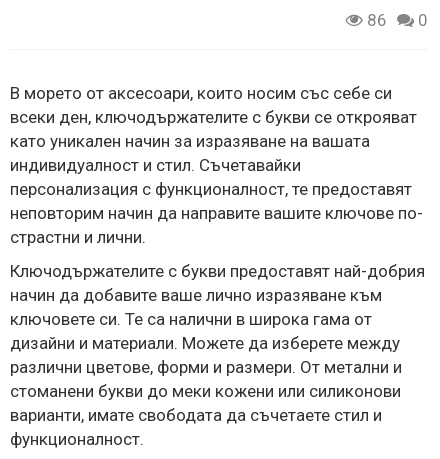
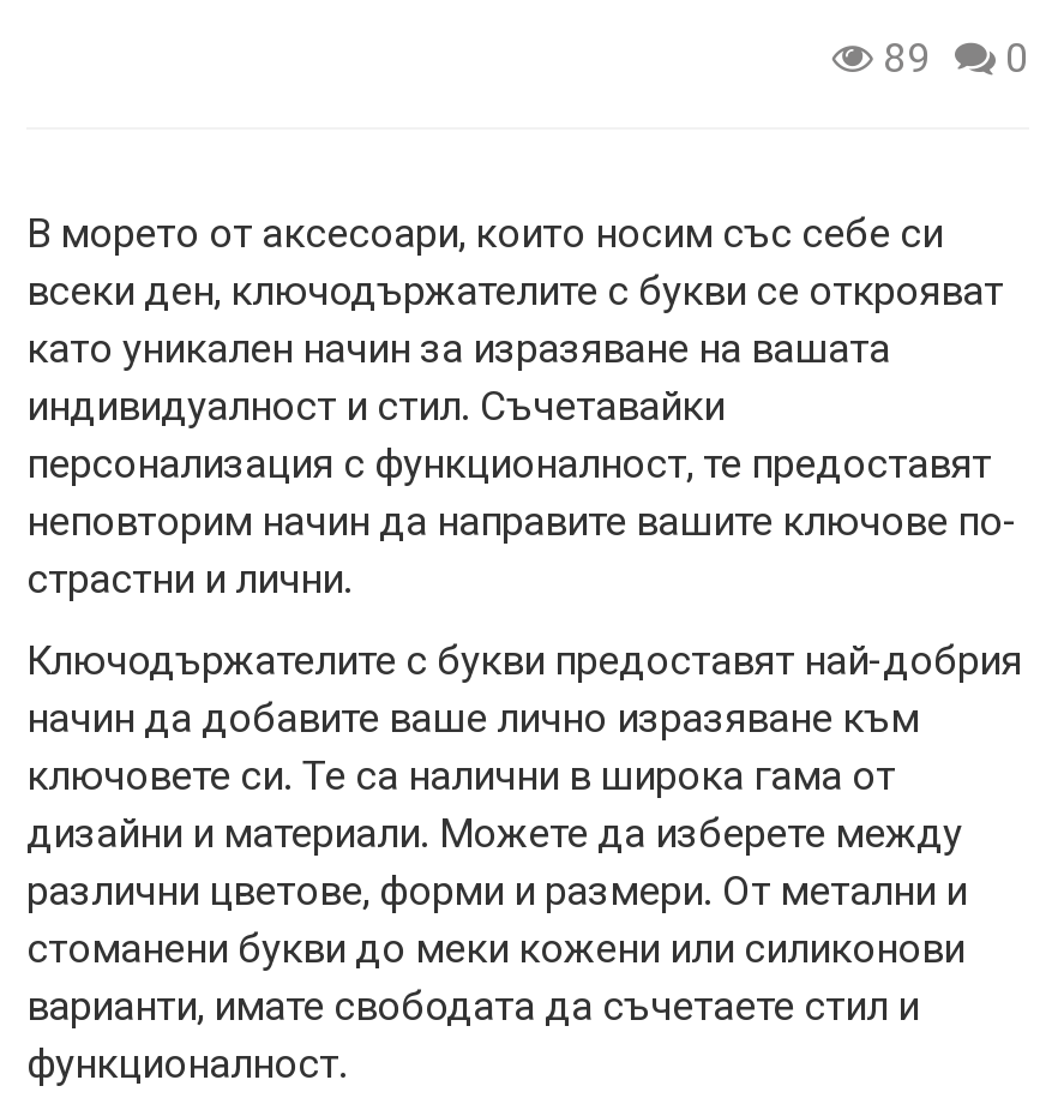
- 86 0
+ 89 0
